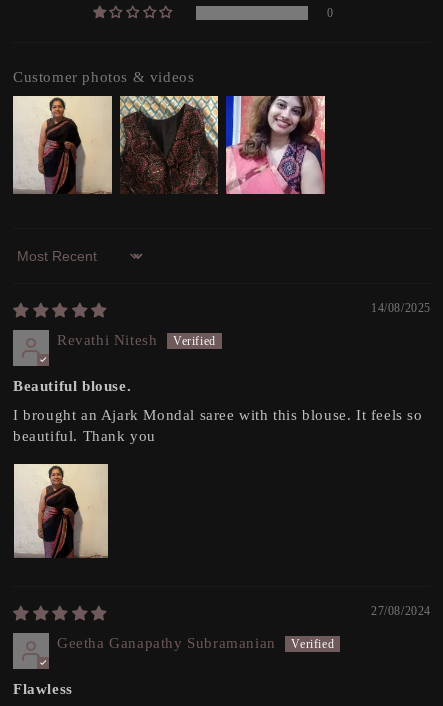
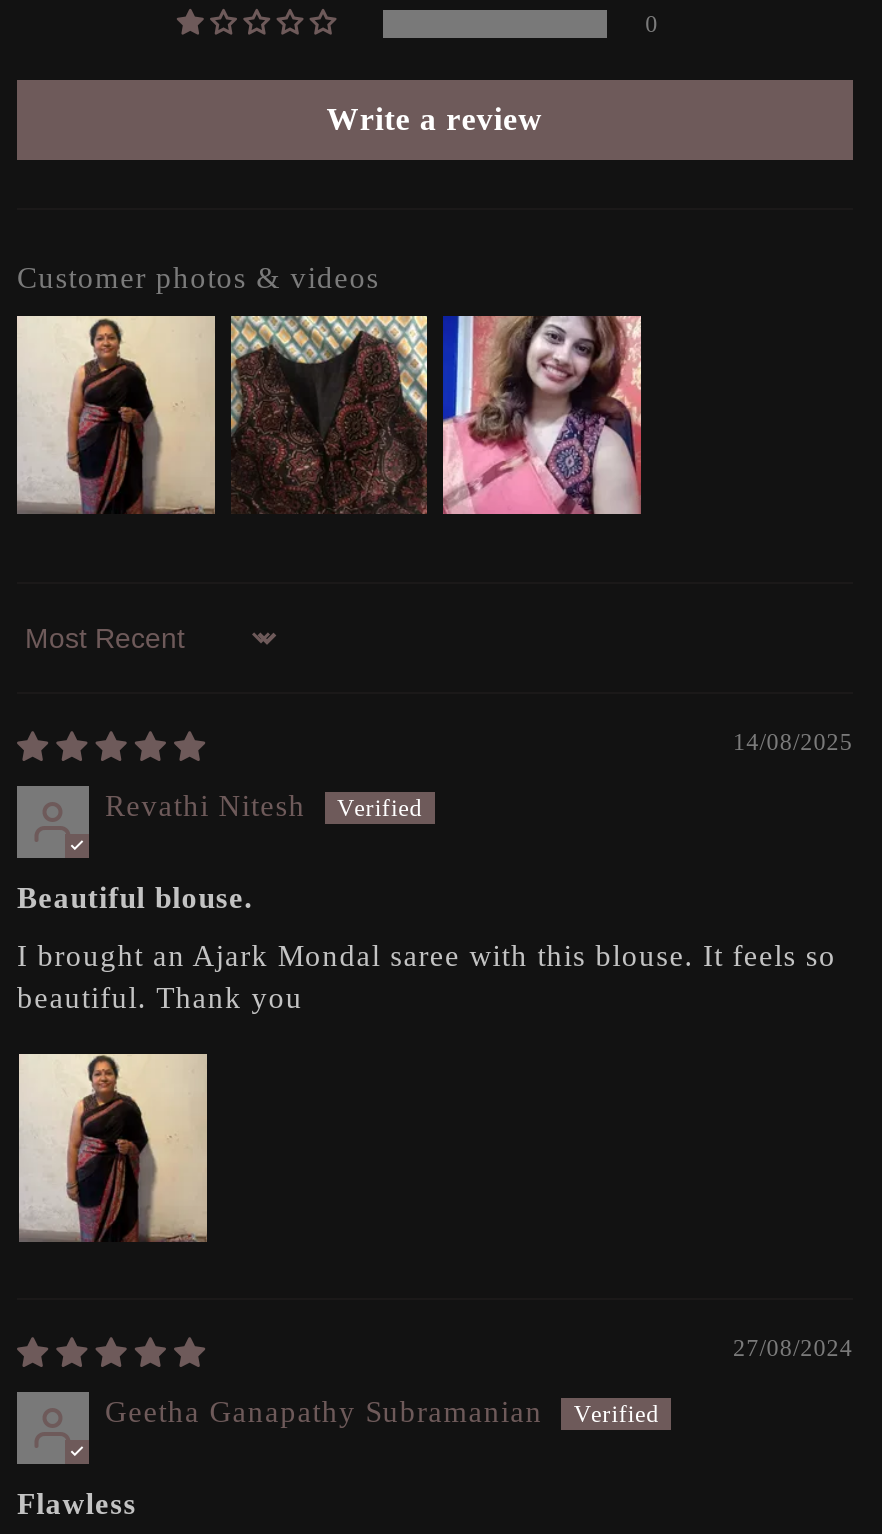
+ Write a review
